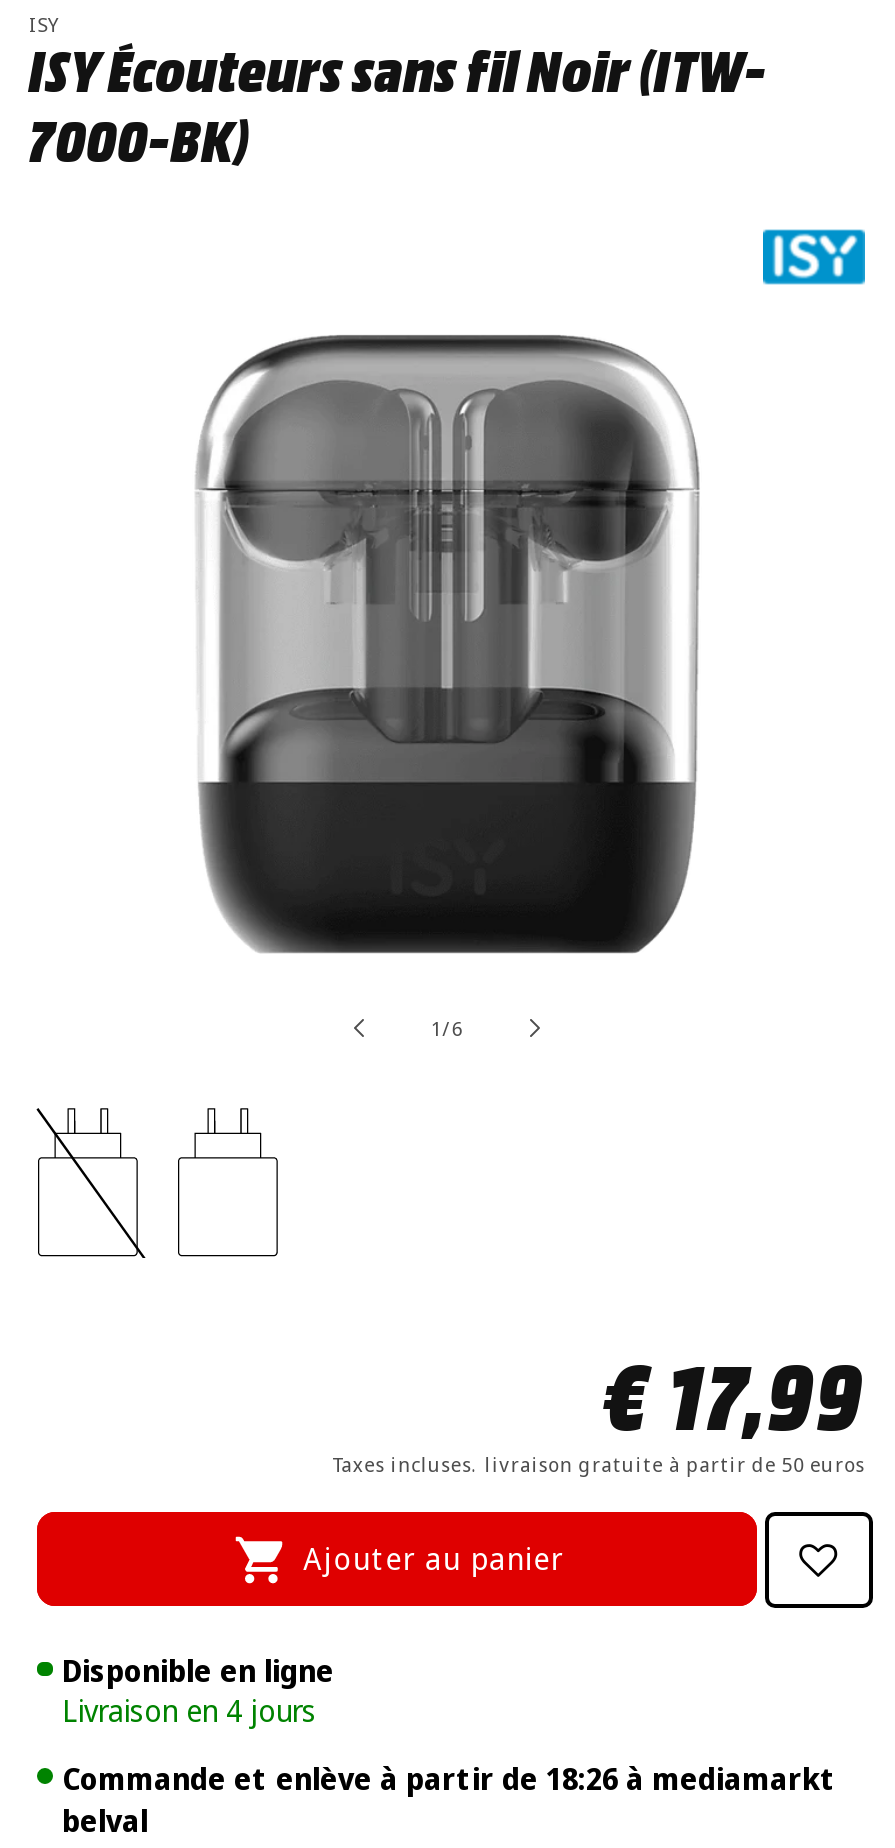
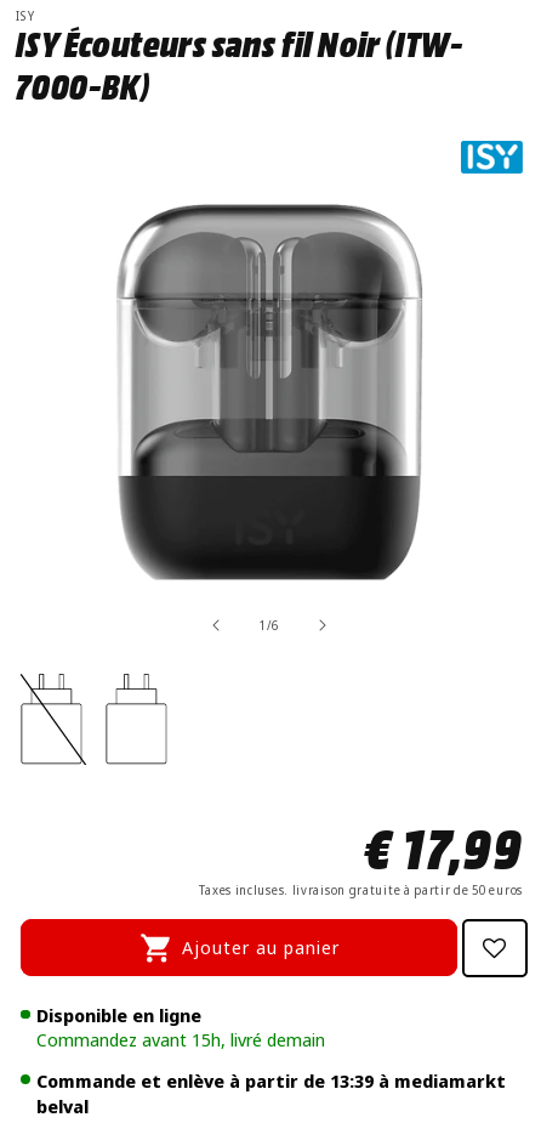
- Livraison en 4 jours
+ Commandez avant 15h, livré demain

- Commande et enlève à partir de 18:26 à mediamarkt
+ Commande et enlève à partir de 13:39 à mediamarkt
